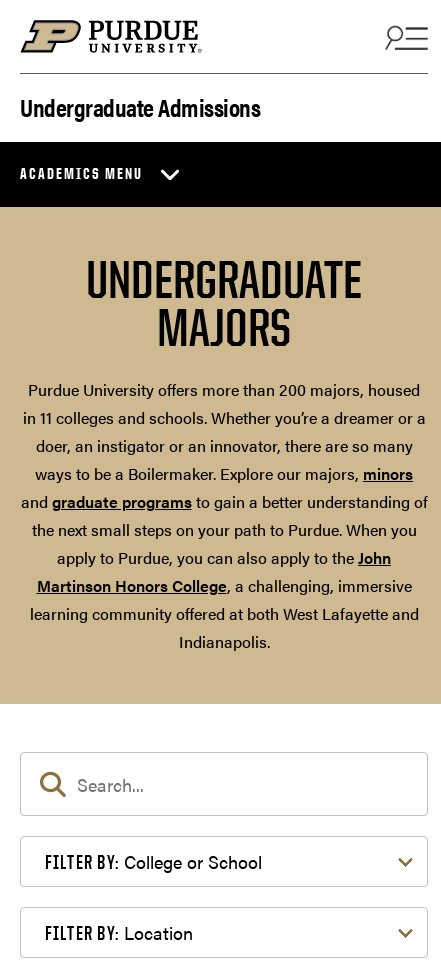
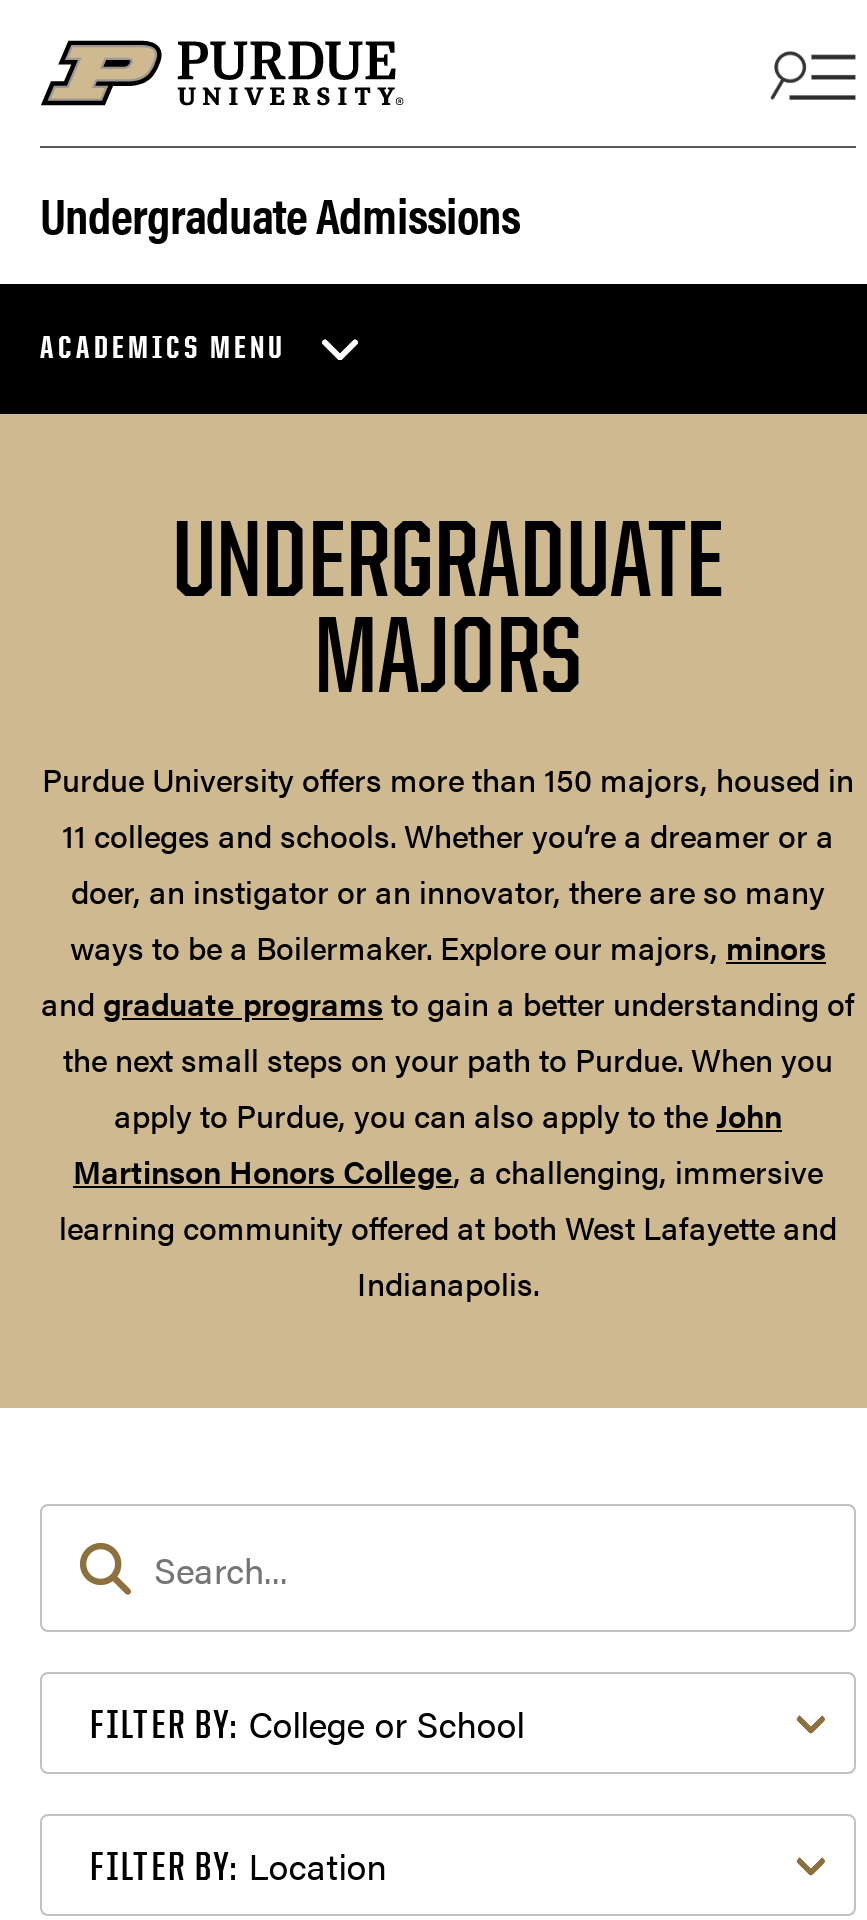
- Purdue University offers more than 200 majors, housed
- in 11 colleges and schools. Whether you’re a dreamer or a
+ Purdue University offers more than 150 majors, housed in
+ 11 colleges and schools. Whether you’re a dreamer or a
